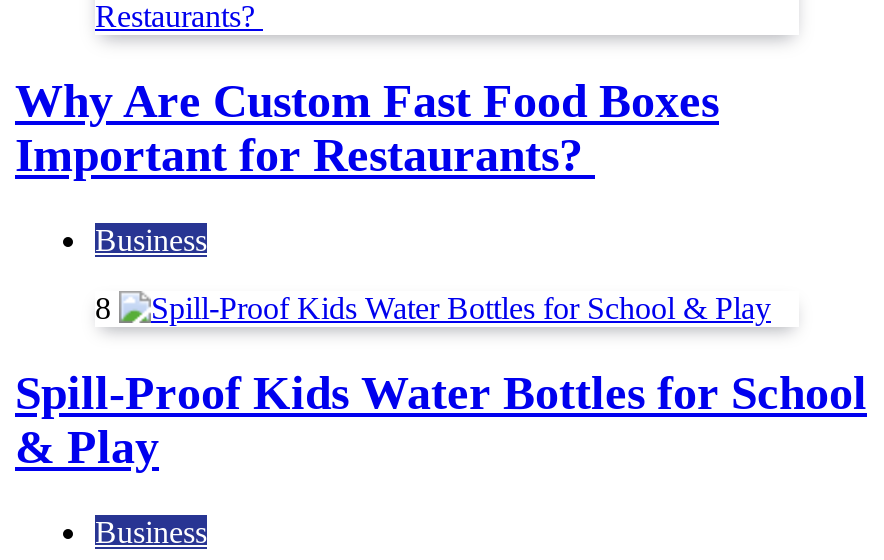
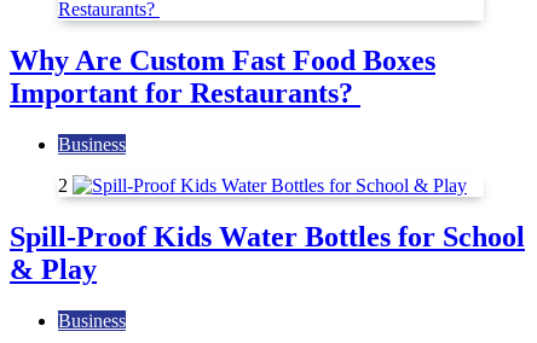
- 8
+ 2
